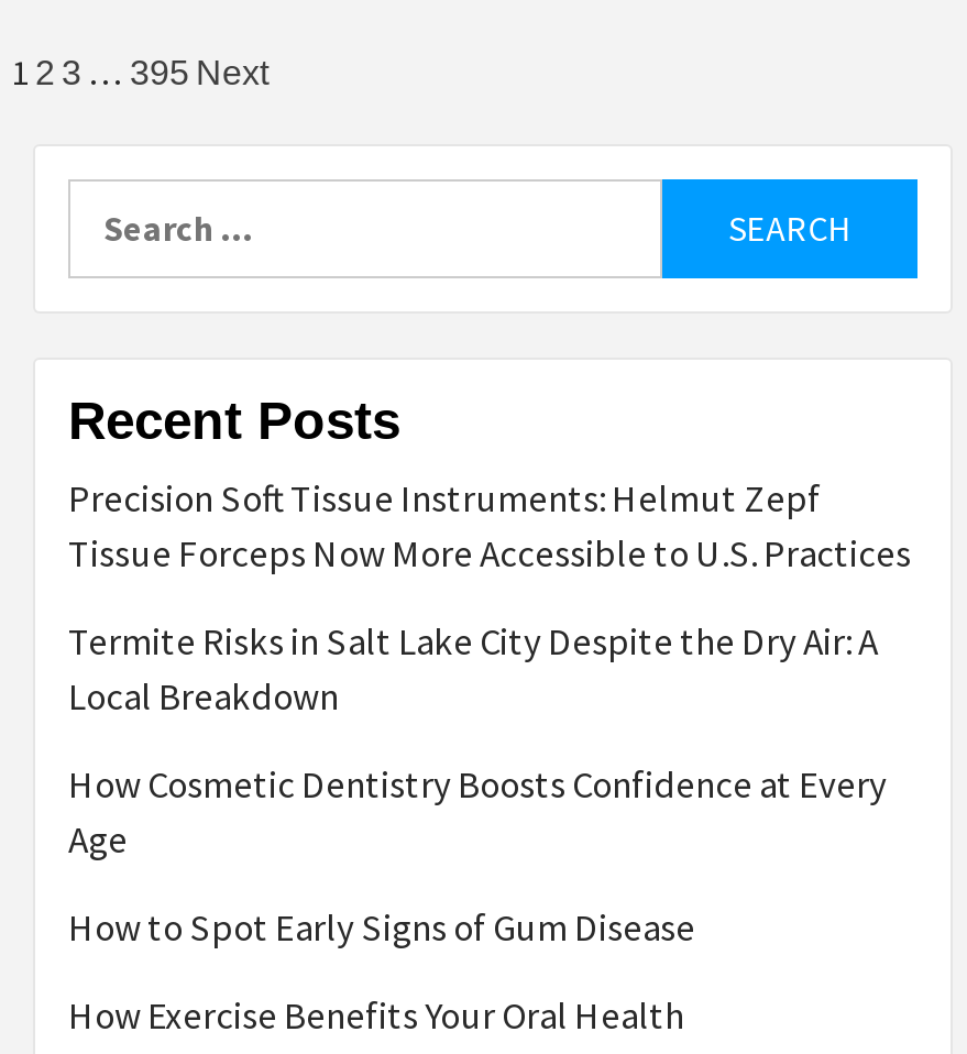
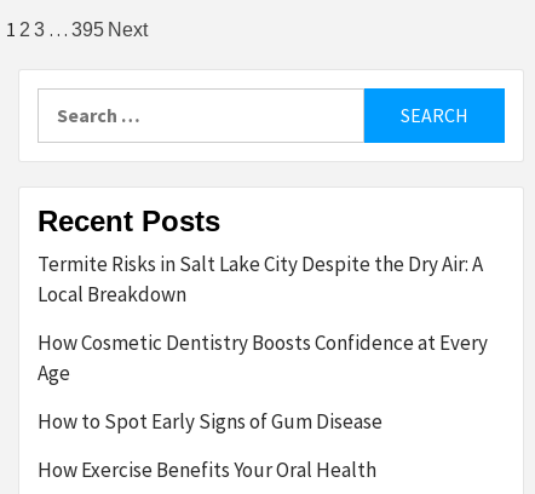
- Precision Soft Tissue Instruments: Helmut Zepf
- Tissue Forceps Now More Accessible to U.S. Practices
